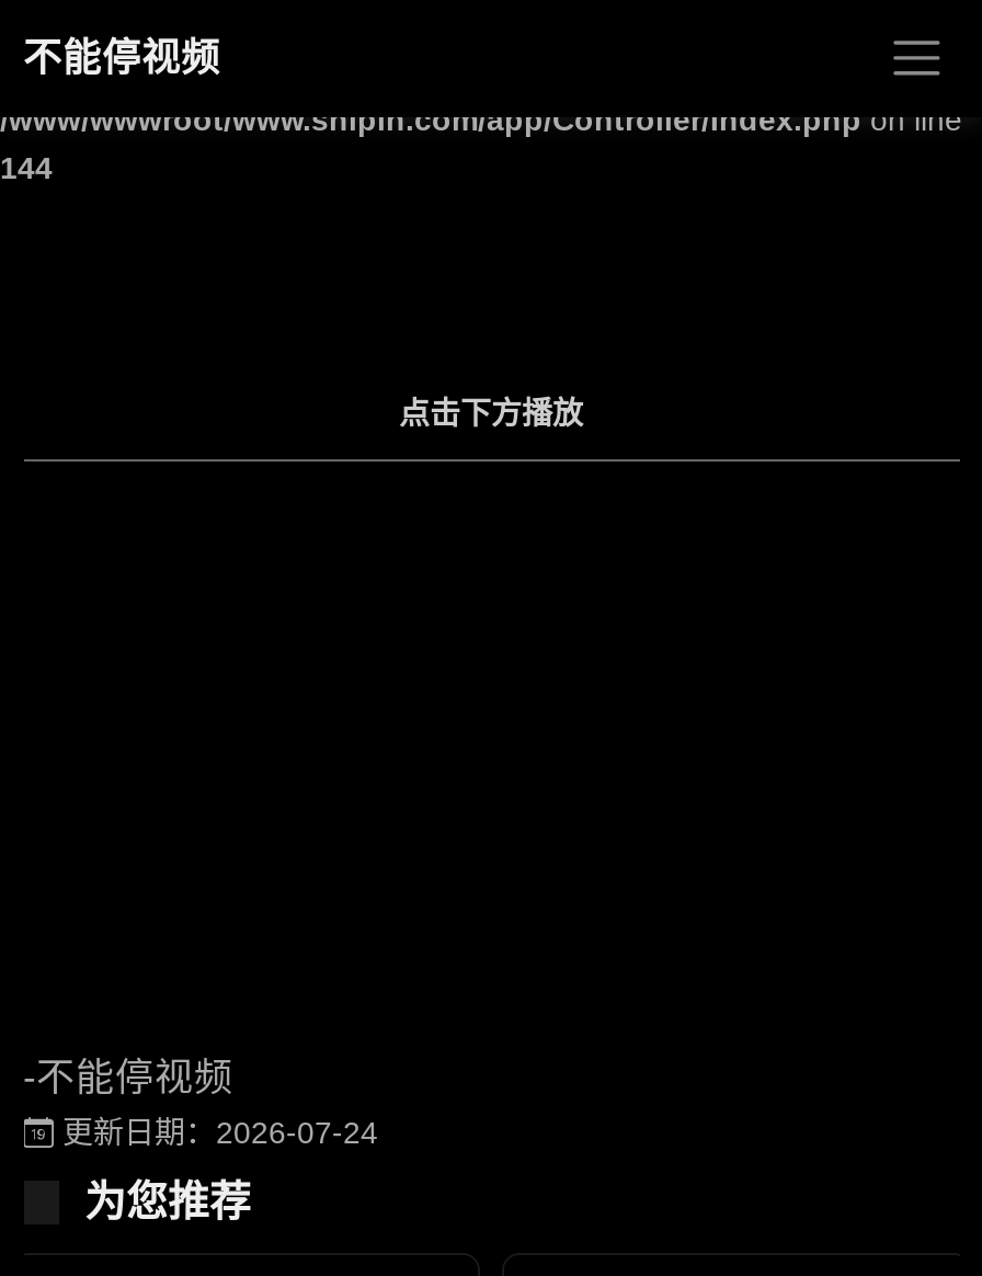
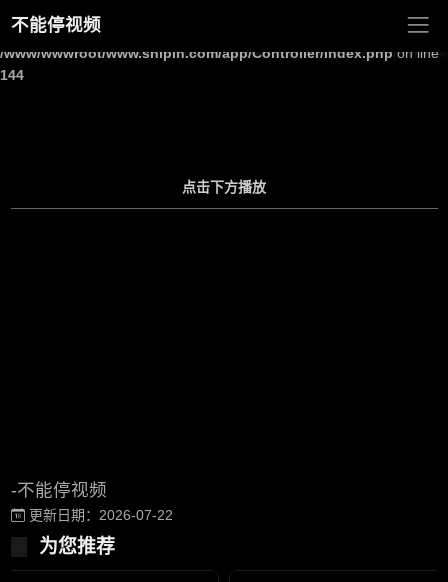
- 更新日期：2026-07-24
+ 更新日期：2026-07-22
